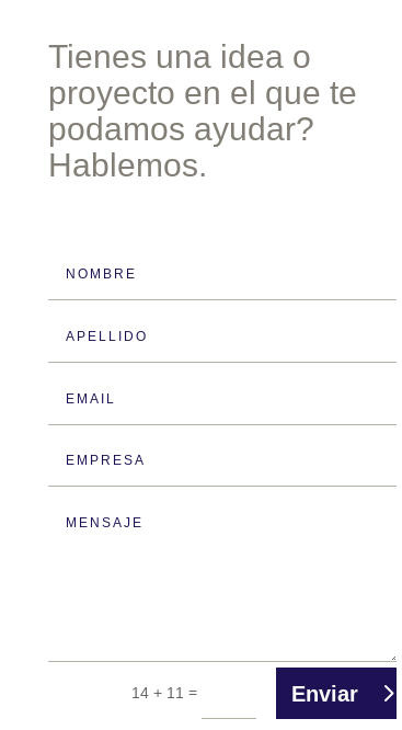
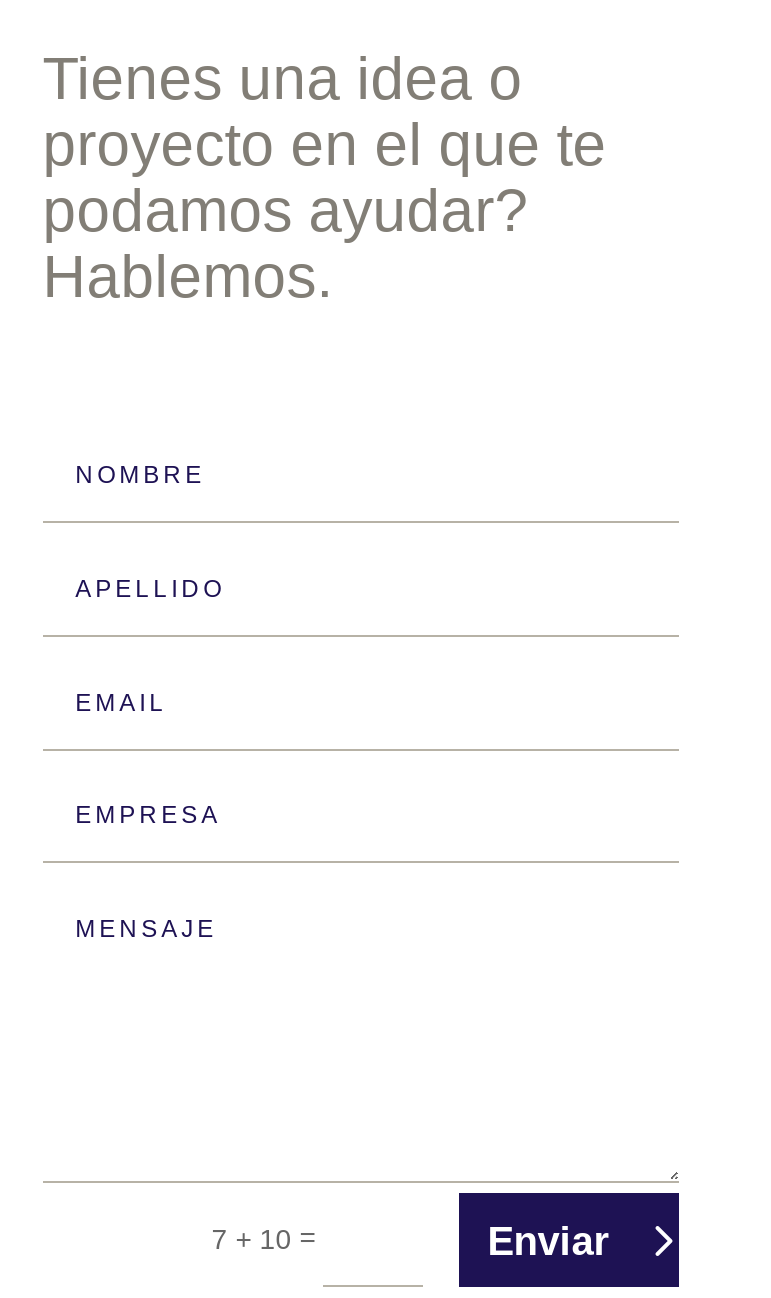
- 14 + 11 =
+ 7 + 10 =
